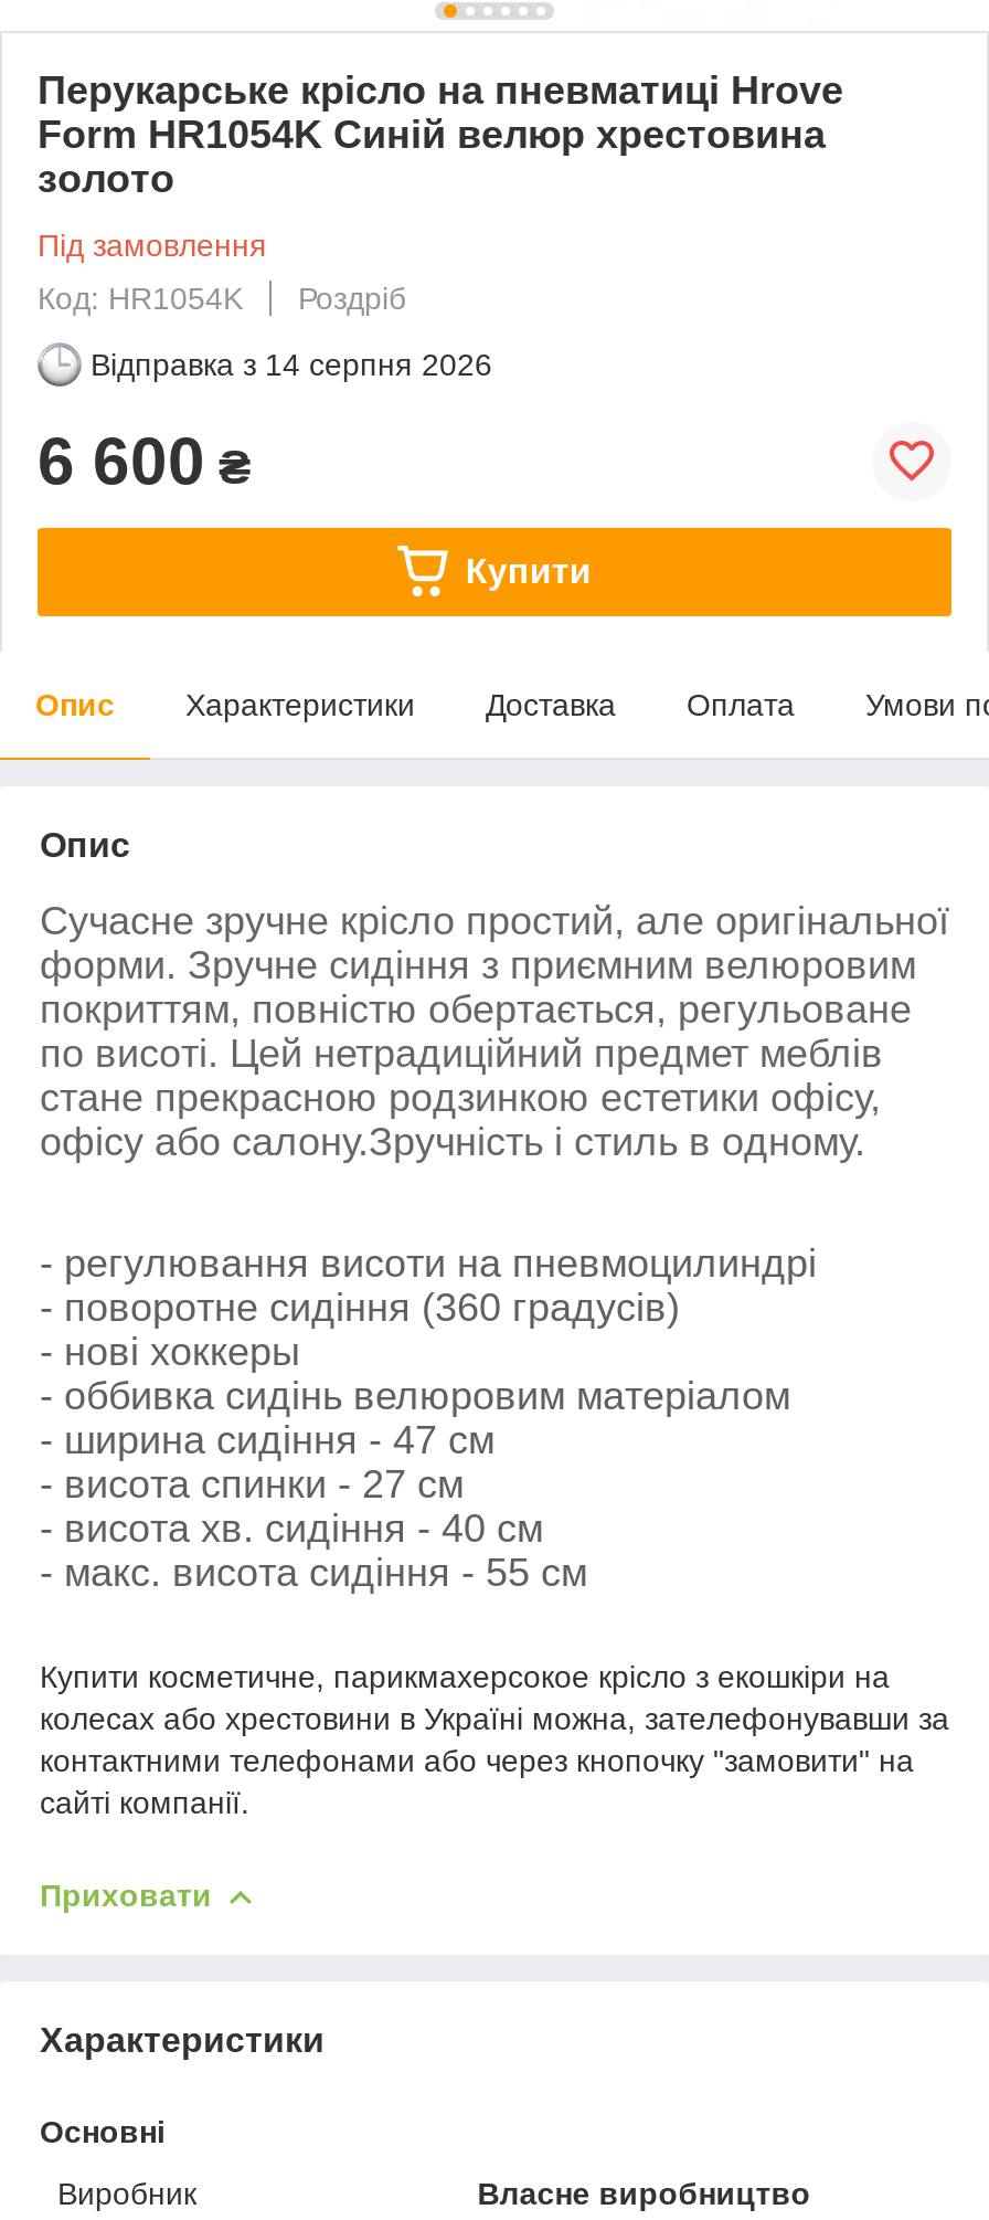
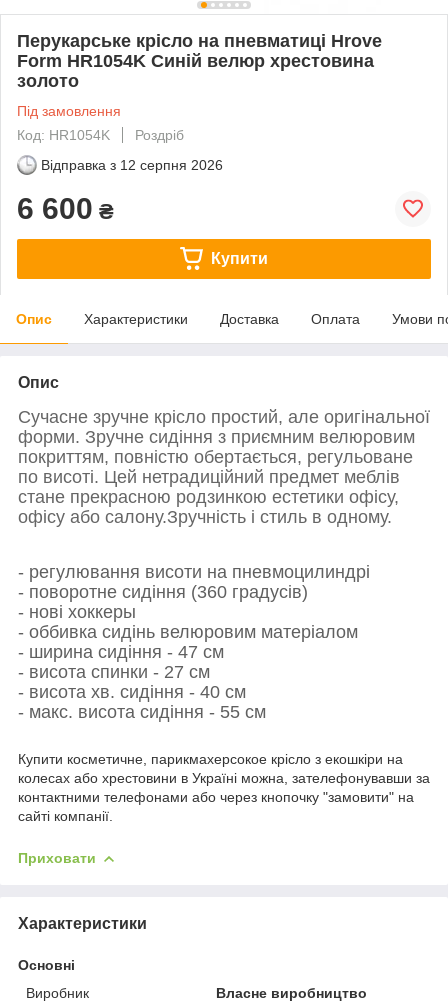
- Відправка з 14 серпня 2026
+ Відправка з 12 серпня 2026
